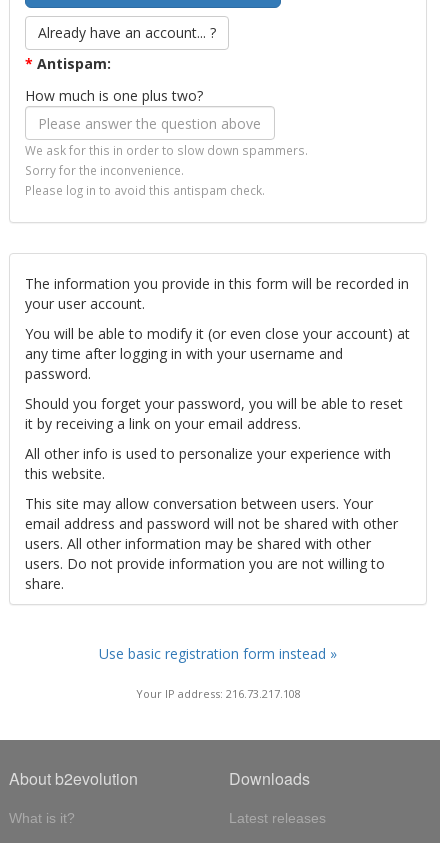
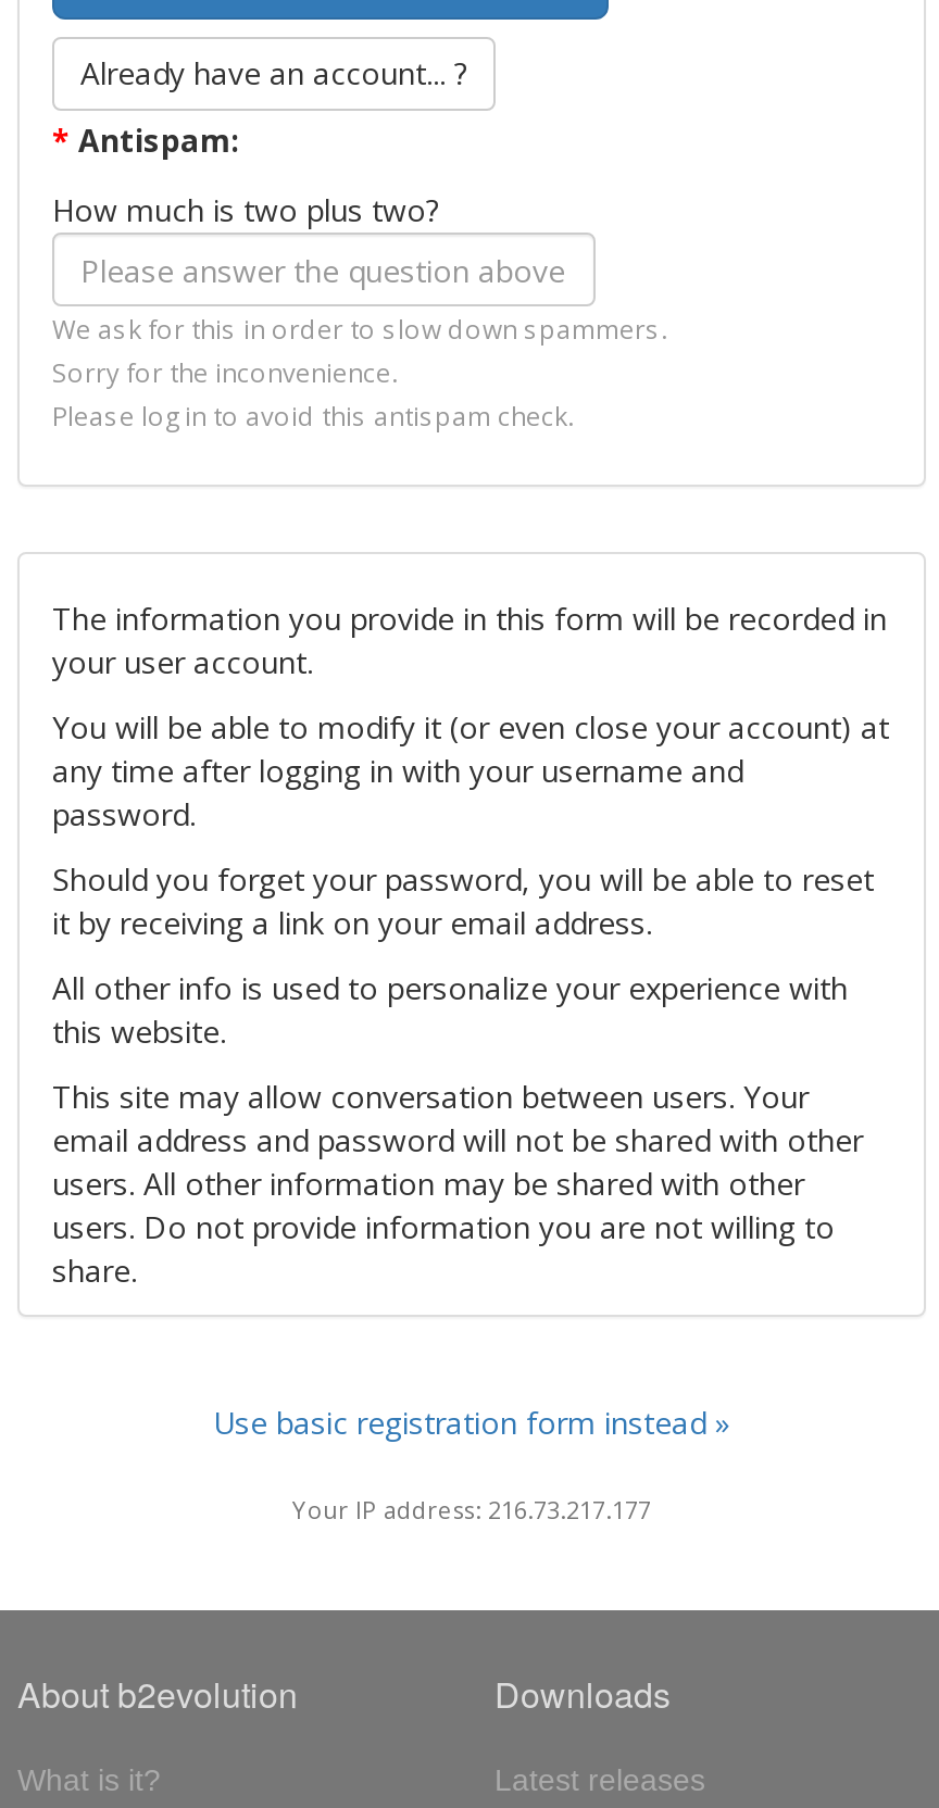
- How much is one plus two?
+ How much is two plus two?

- Your IP address: 216.73.217.108
+ Your IP address: 216.73.217.177
